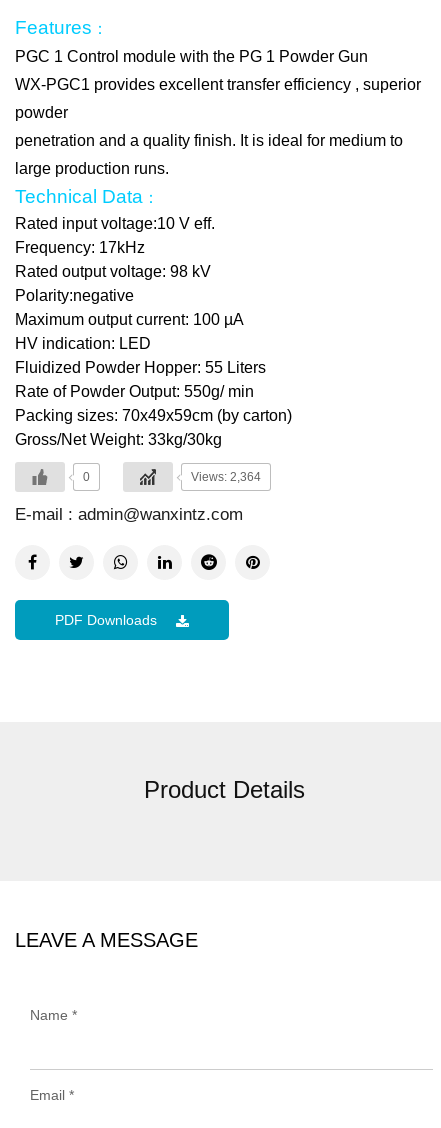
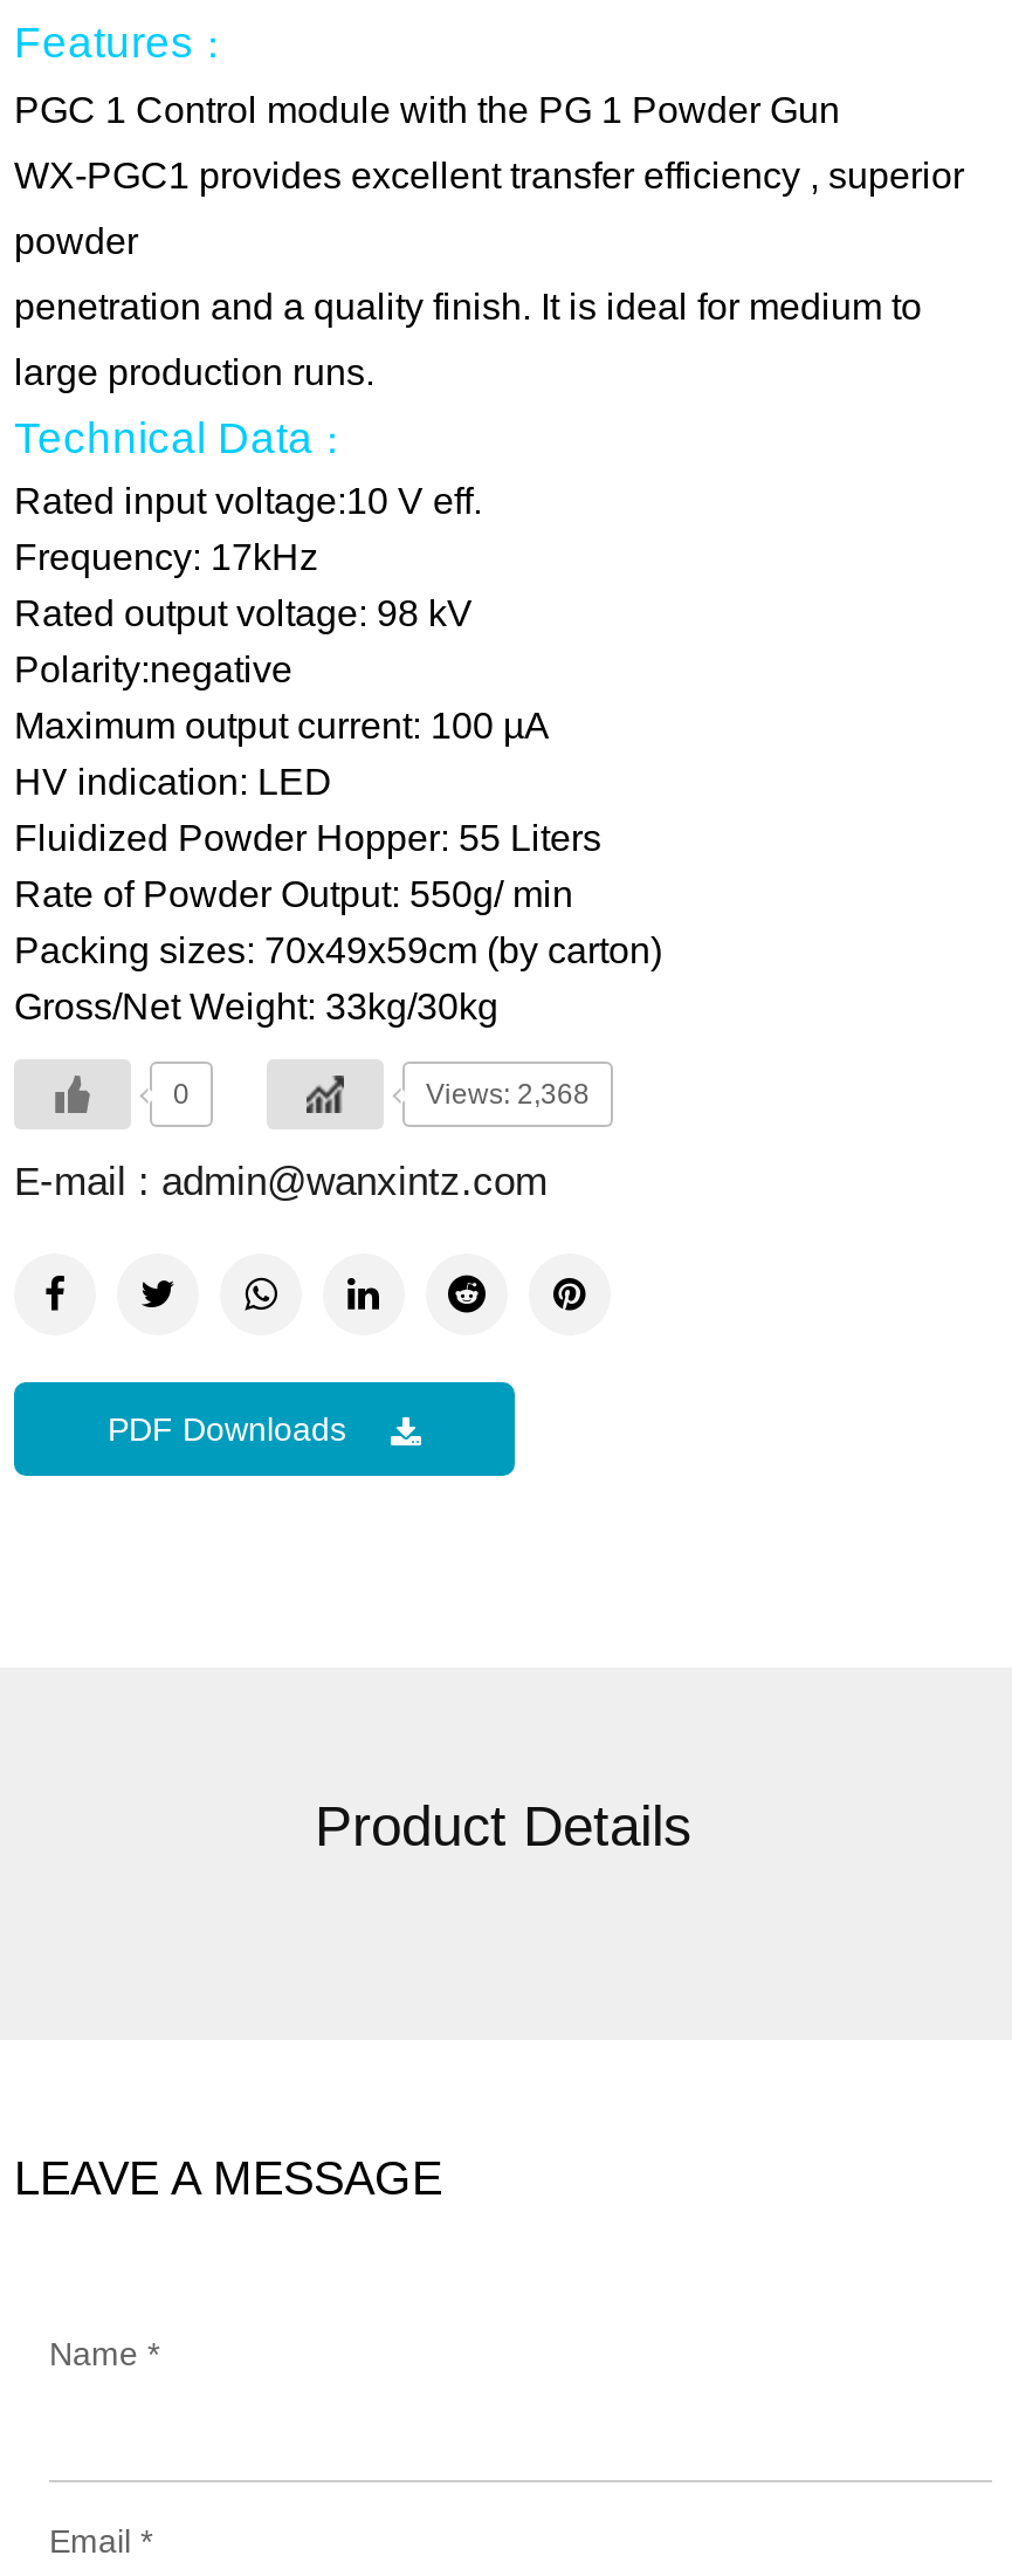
- Views: 2,364
+ Views: 2,368
